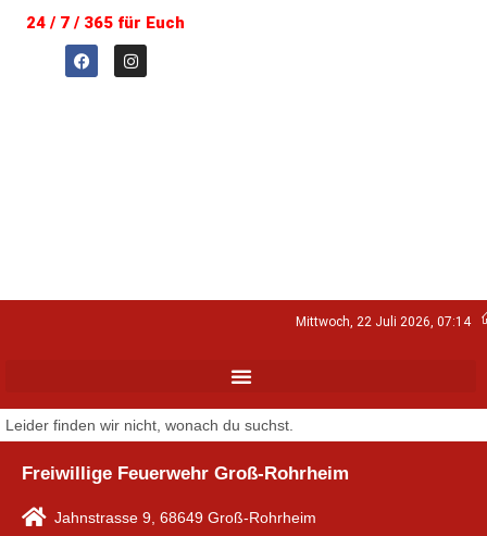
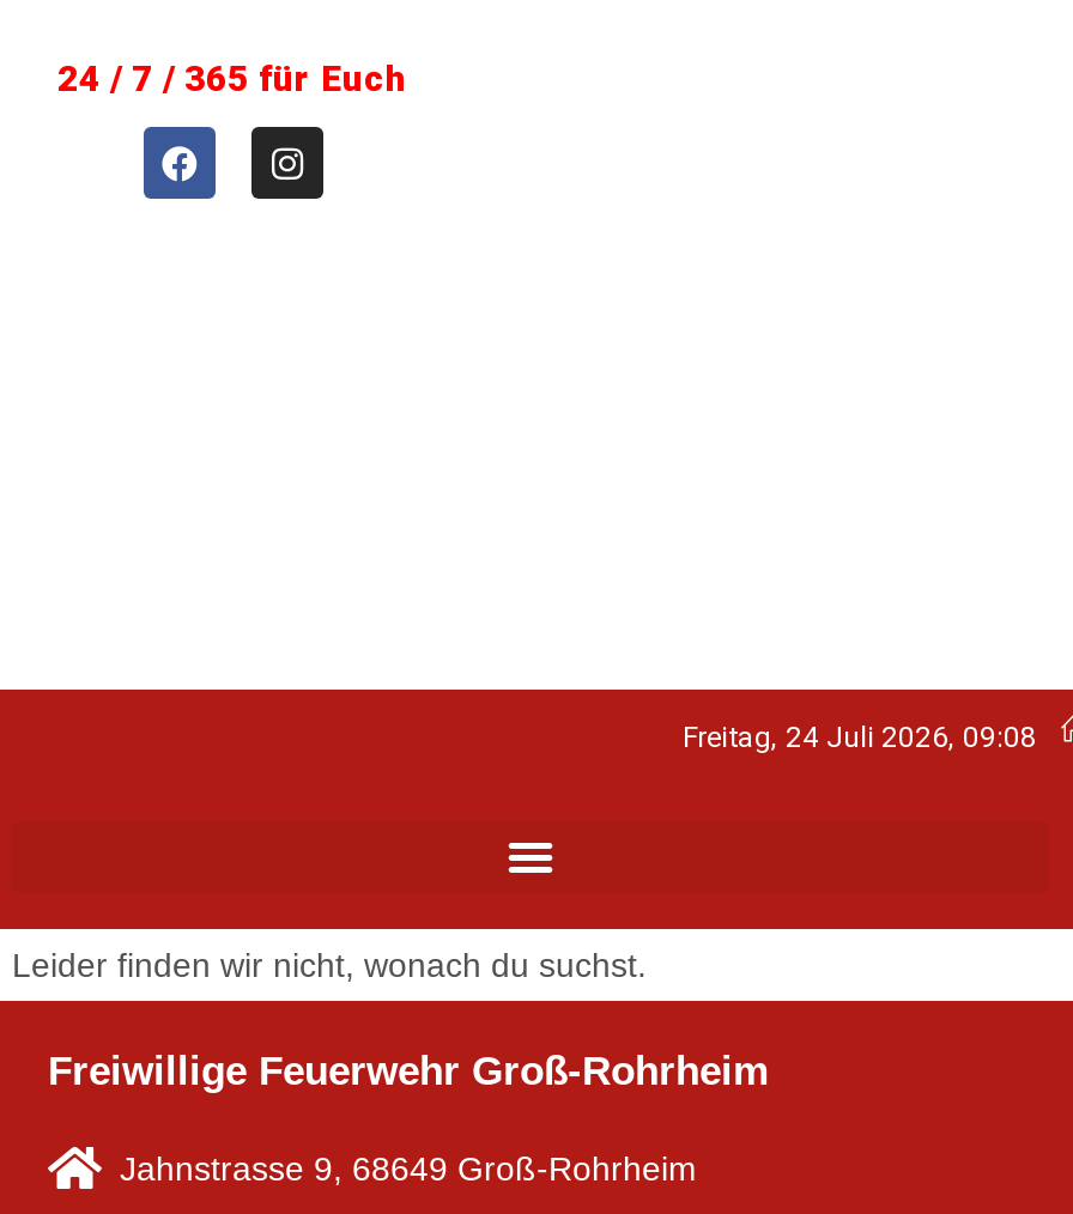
- Mittwoch, 22 Juli 2026, 07:14
+ Freitag, 24 Juli 2026, 09:08
